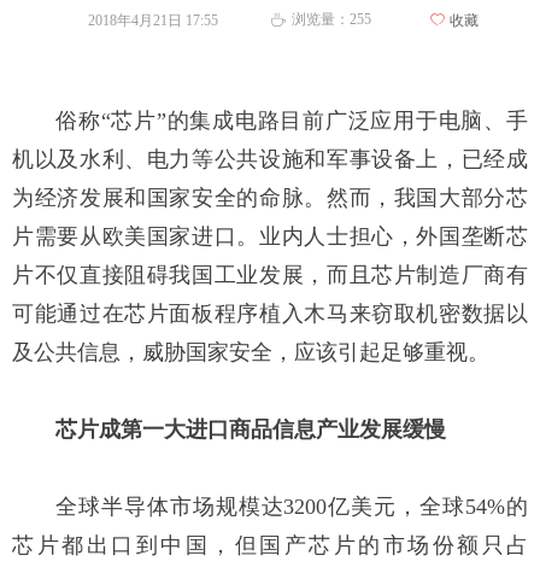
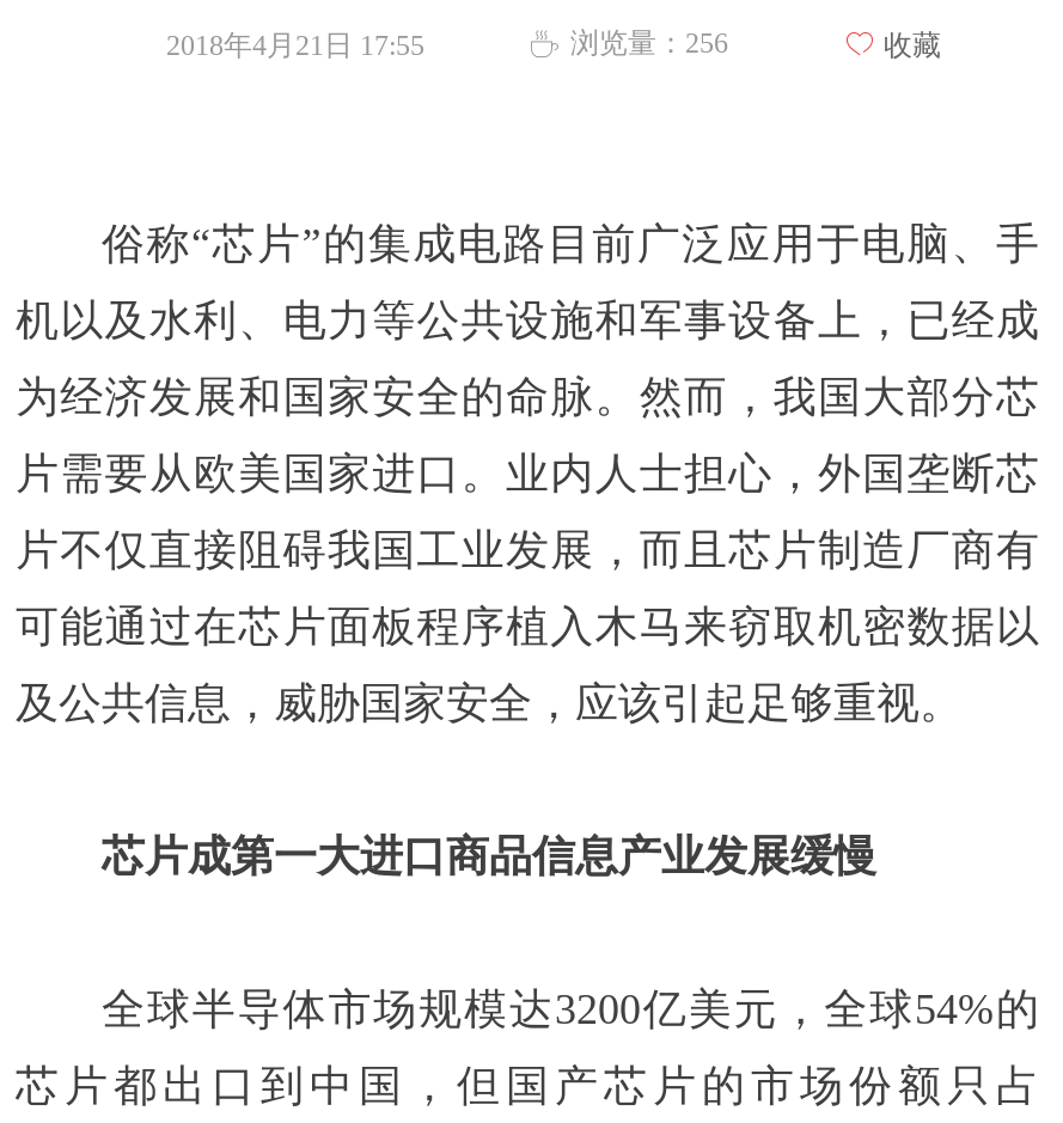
- ꄘ 浏览量：255
+ ꄘ 浏览量：256
